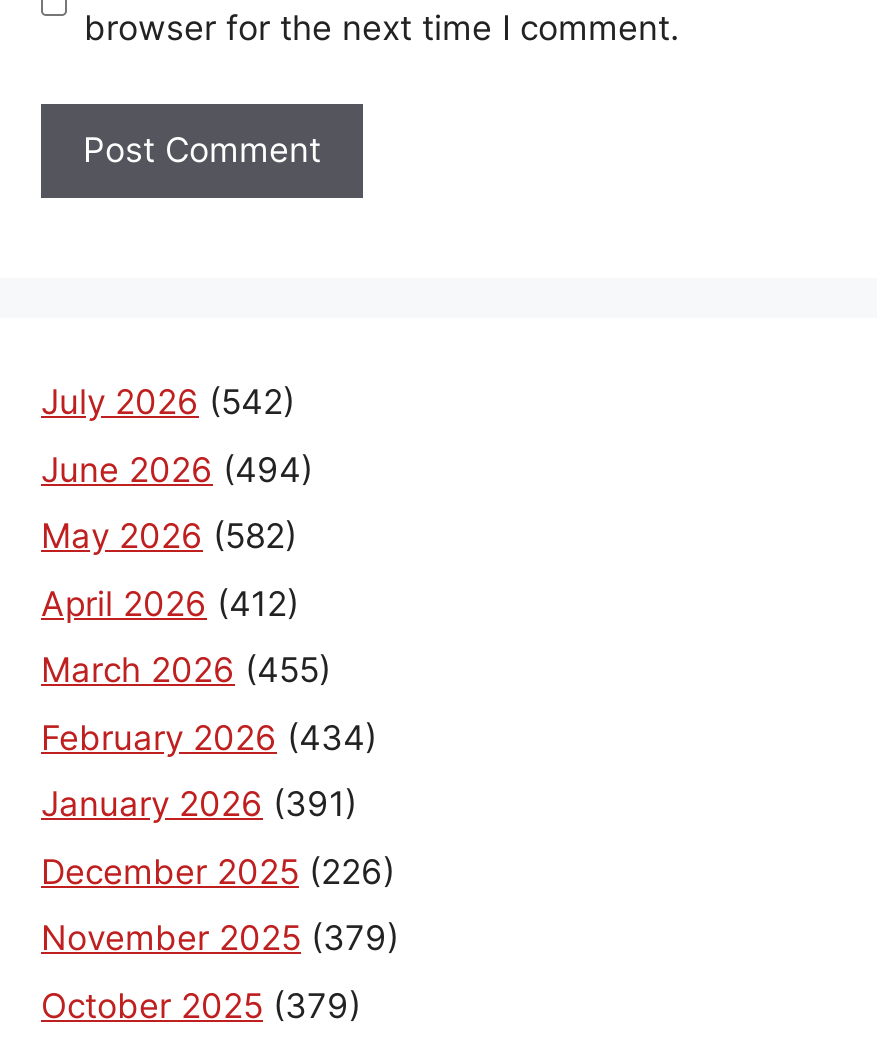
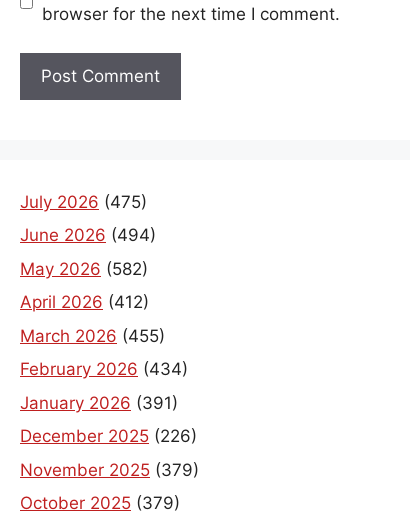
- July 2026 (542)
+ July 2026 (475)
